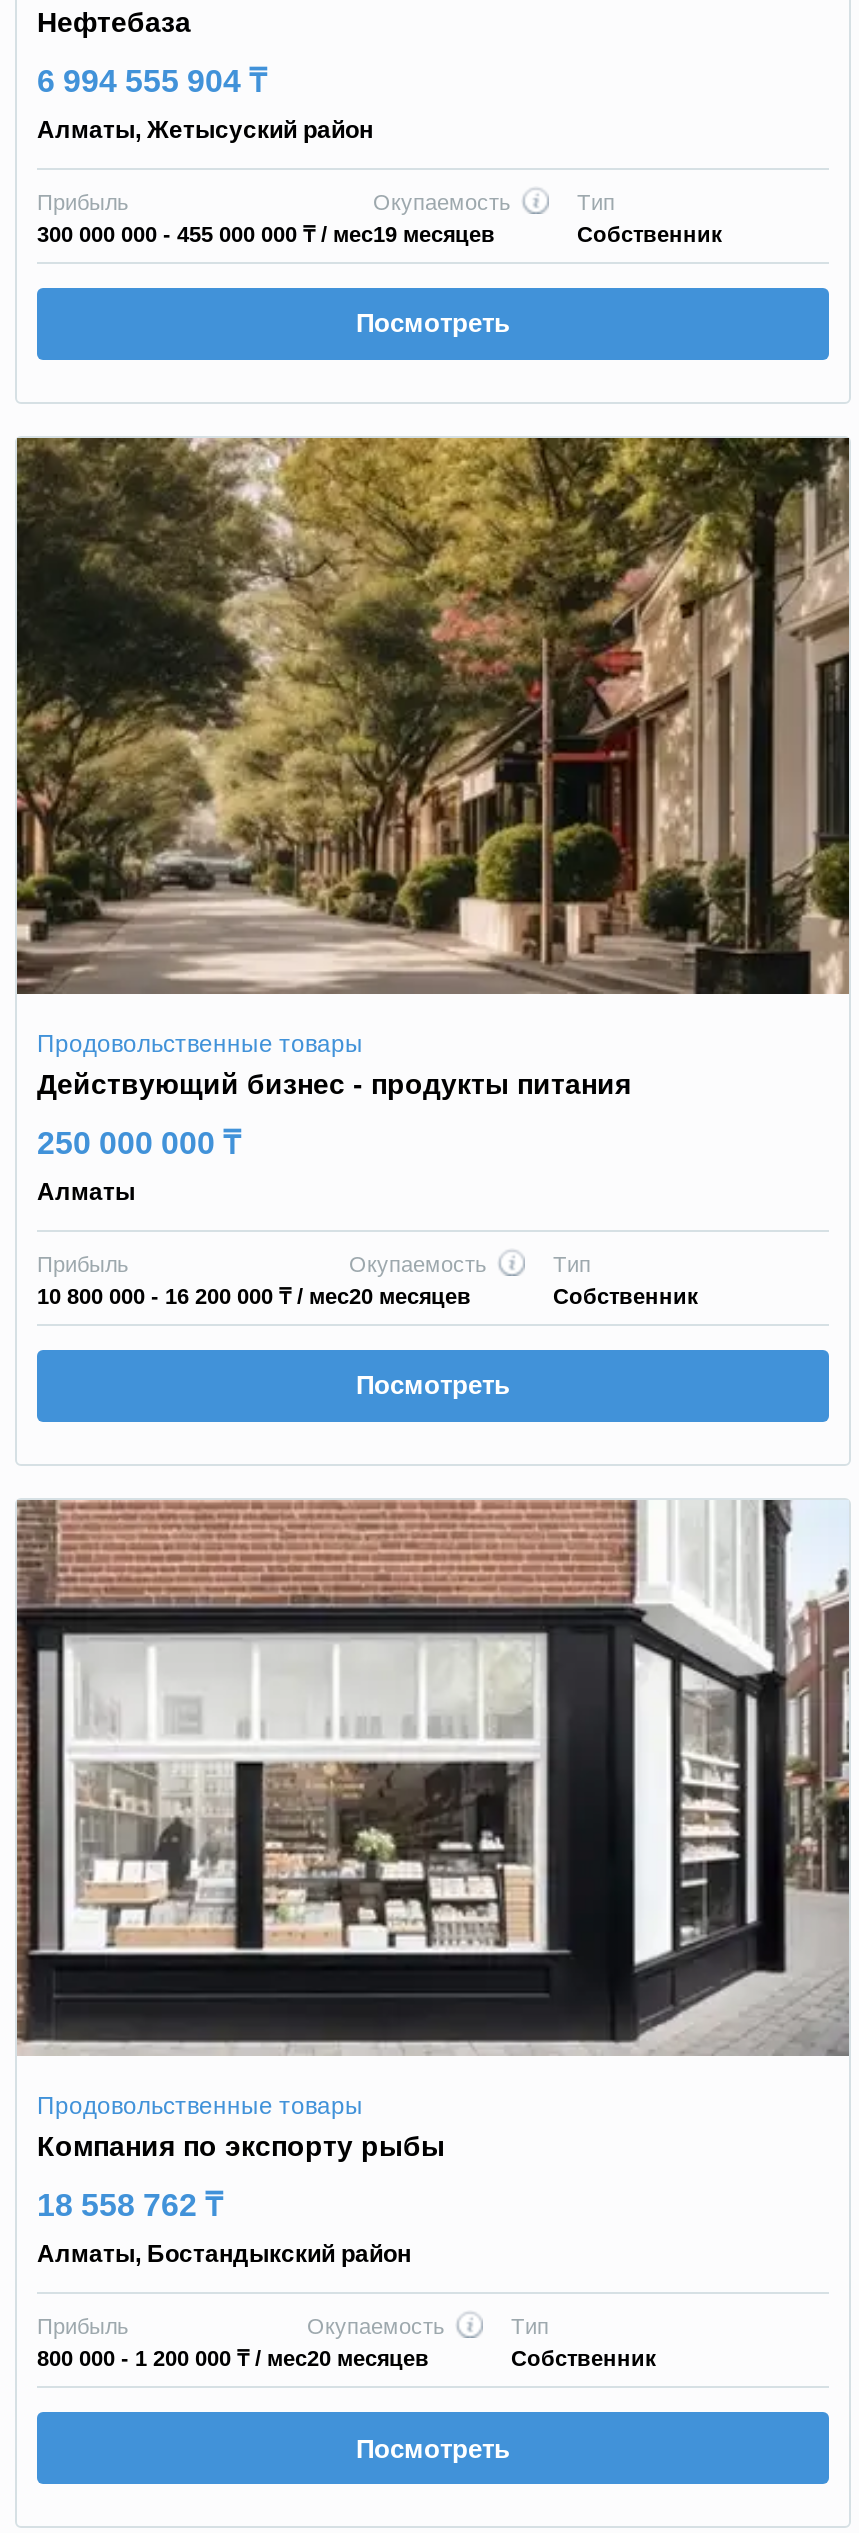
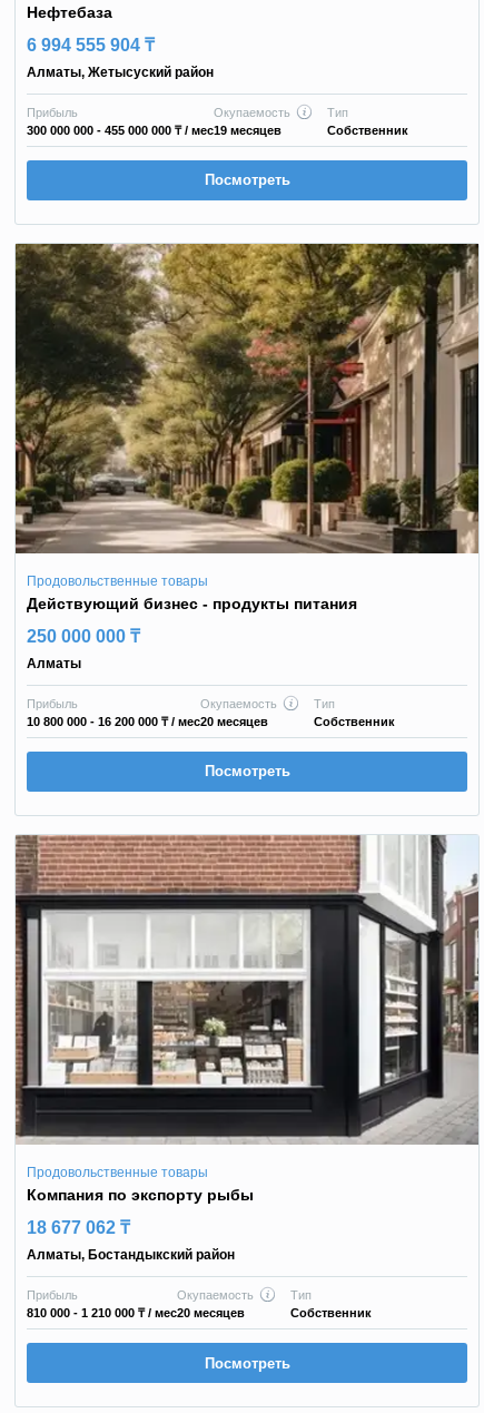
- 18 558 762 ₸
+ 18 677 062 ₸

- 800 000 - 1 200 000 ₸ / мес 20 месяцев
+ 810 000 - 1 210 000 ₸ / мес 20 месяцев
